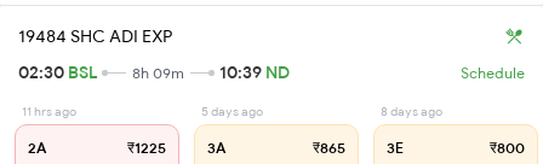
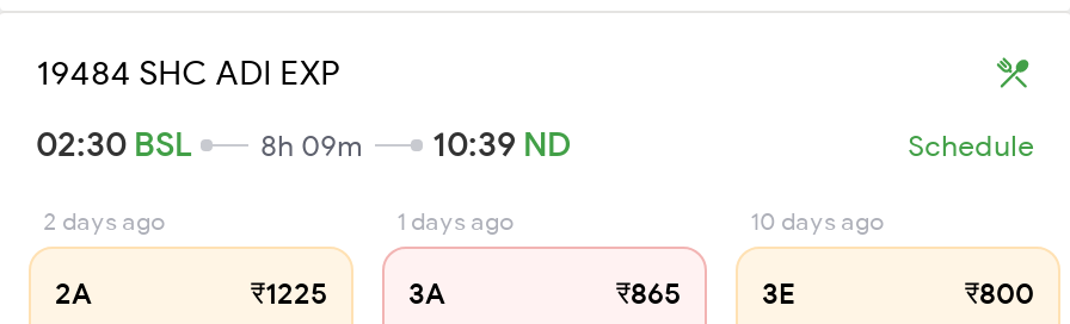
- 11 hrs ago
+ 2 days ago

- 5 days ago
+ 1 days ago

- 8 days ago
+ 10 days ago
